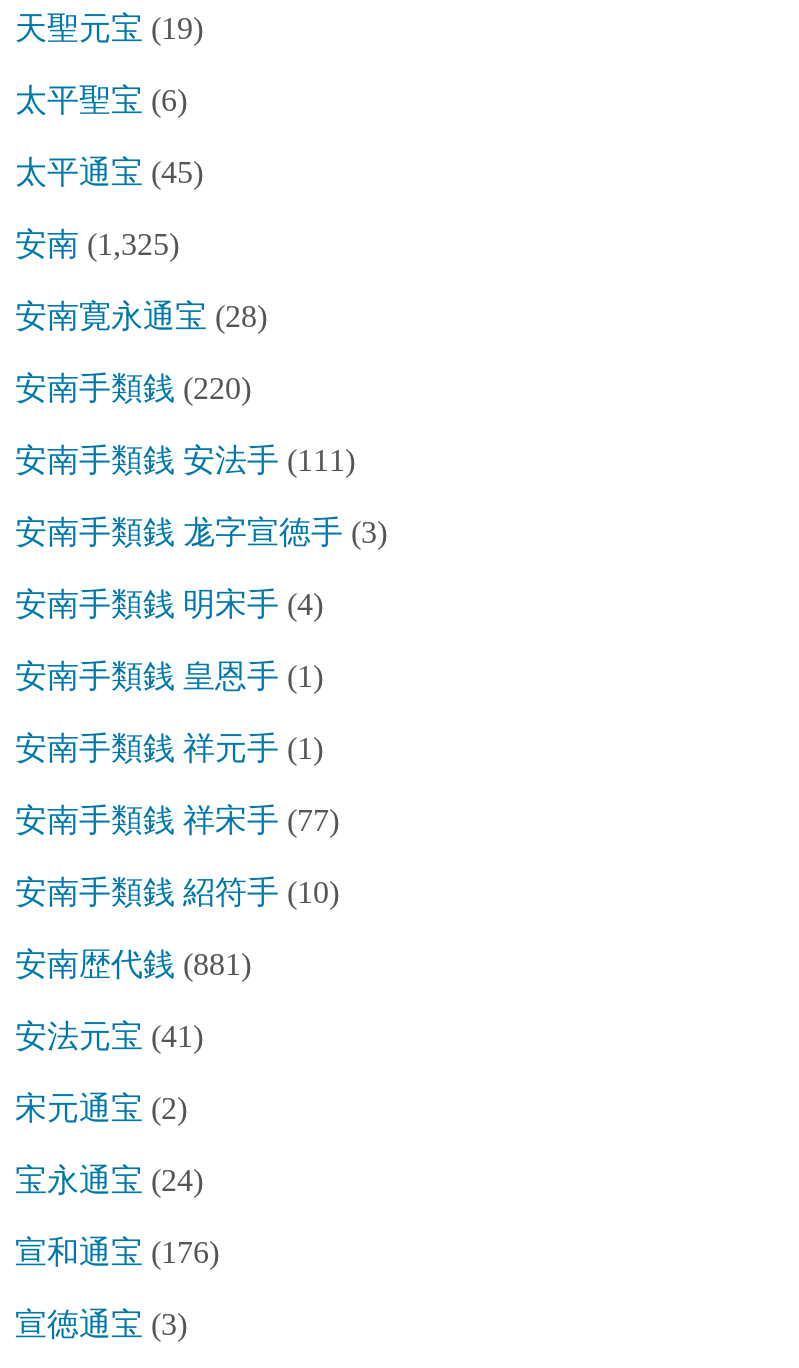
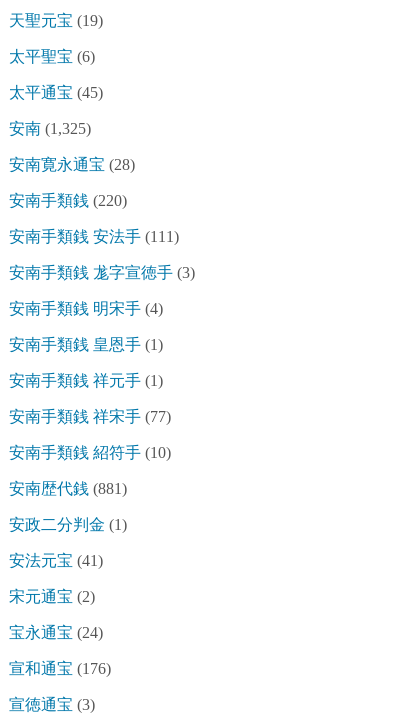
+ 安政二分判金(1)
